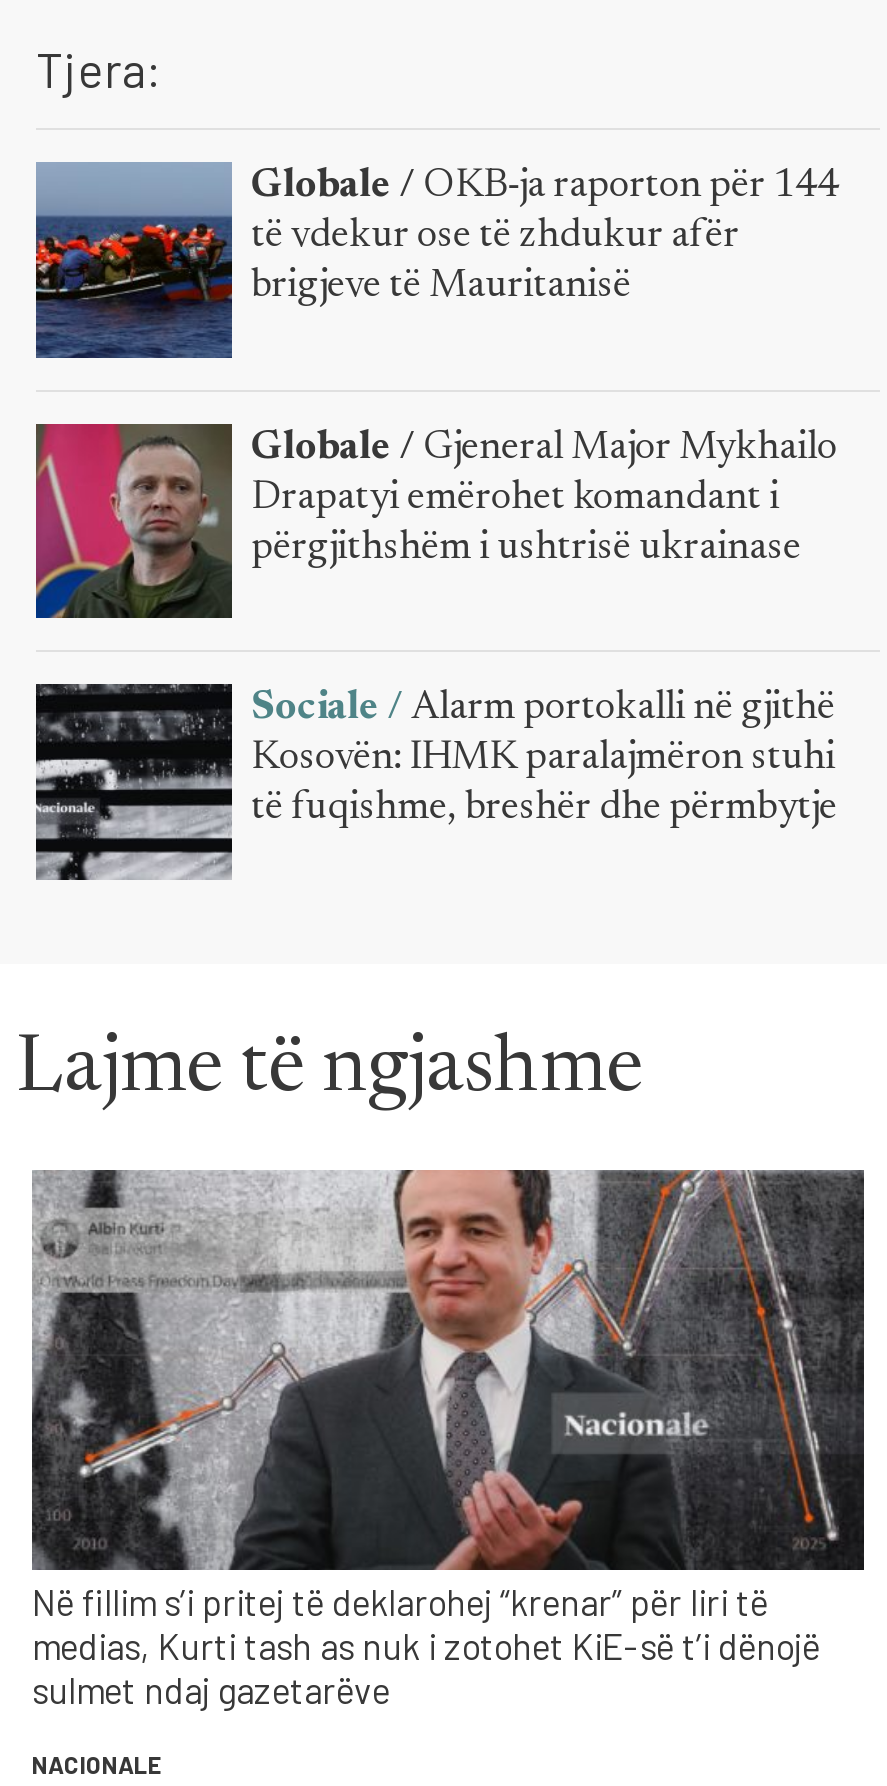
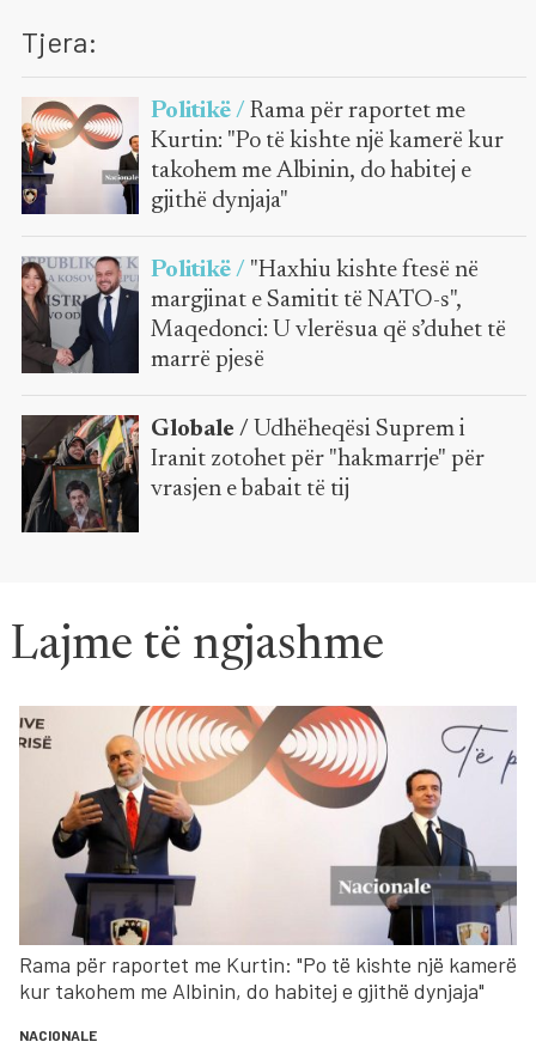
- [image]
- Globale / OKB-ja raporton për 144
- të vdekur ose të zhdukur afër
- brigjeve të Mauritanisë
+ [image]
+ Politikë / Rama për raportet me
+ Kurtin: "Po të kishte një kamerë kur
+ takohem me Albinin, do habitej e
+ gjithë dynjaja"

- [image]
- Globale / Gjeneral Major Mykhailo
- Drapatyi emërohet komandant i
- përgjithshëm i ushtrisë ukrainase
+ [image]
+ Politikë / "Haxhiu kishte ftesë në
+ margjinat e Samitit të NATO-s",
+ Maqedonci: U vlerësua që s’duhet të
+ marrë pjesë

- [image]
- Sociale / Alarm portokalli në gjithë
- Kosovën: IHMK paralajmëron stuhi
- të fuqishme, breshër dhe përmbytje
+ [image]
+ Globale / Udhëheqësi Suprem i
+ Iranit zotohet për "hakmarrje" për
+ vrasjen e babait të tij

- [image]
- Në fillim s’i pritej të deklarohej “krenar” për liri të
- medias, Kurti tash as nuk i zotohet KiE-së t’i dënojë
- sulmet ndaj gazetarëve
+ [image]
+ Rama për raportet me Kurtin: "Po të kishte një kamerë
+ kur takohem me Albinin, do habitej e gjithë dynjaja"
